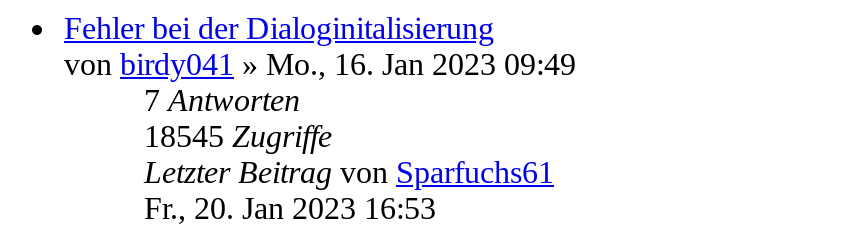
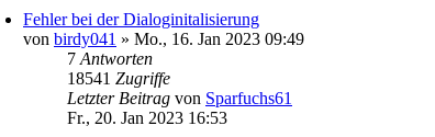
- 18545 Zugriffe
+ 18541 Zugriffe
